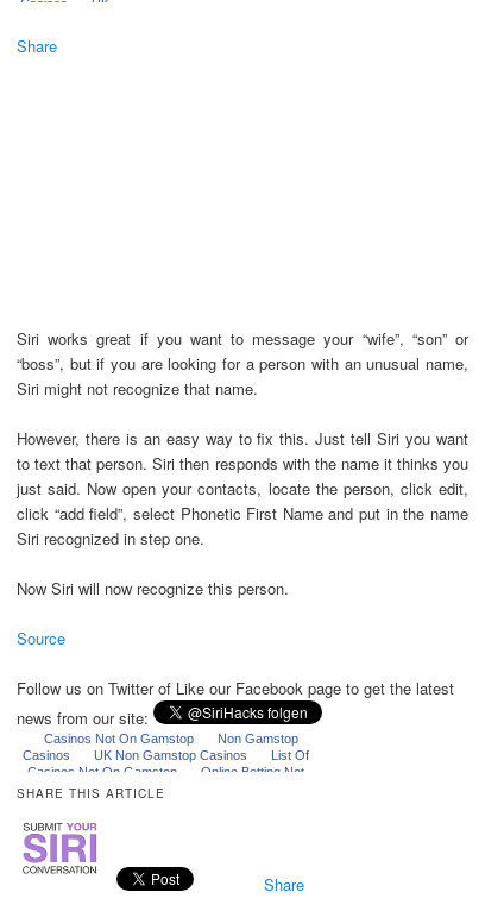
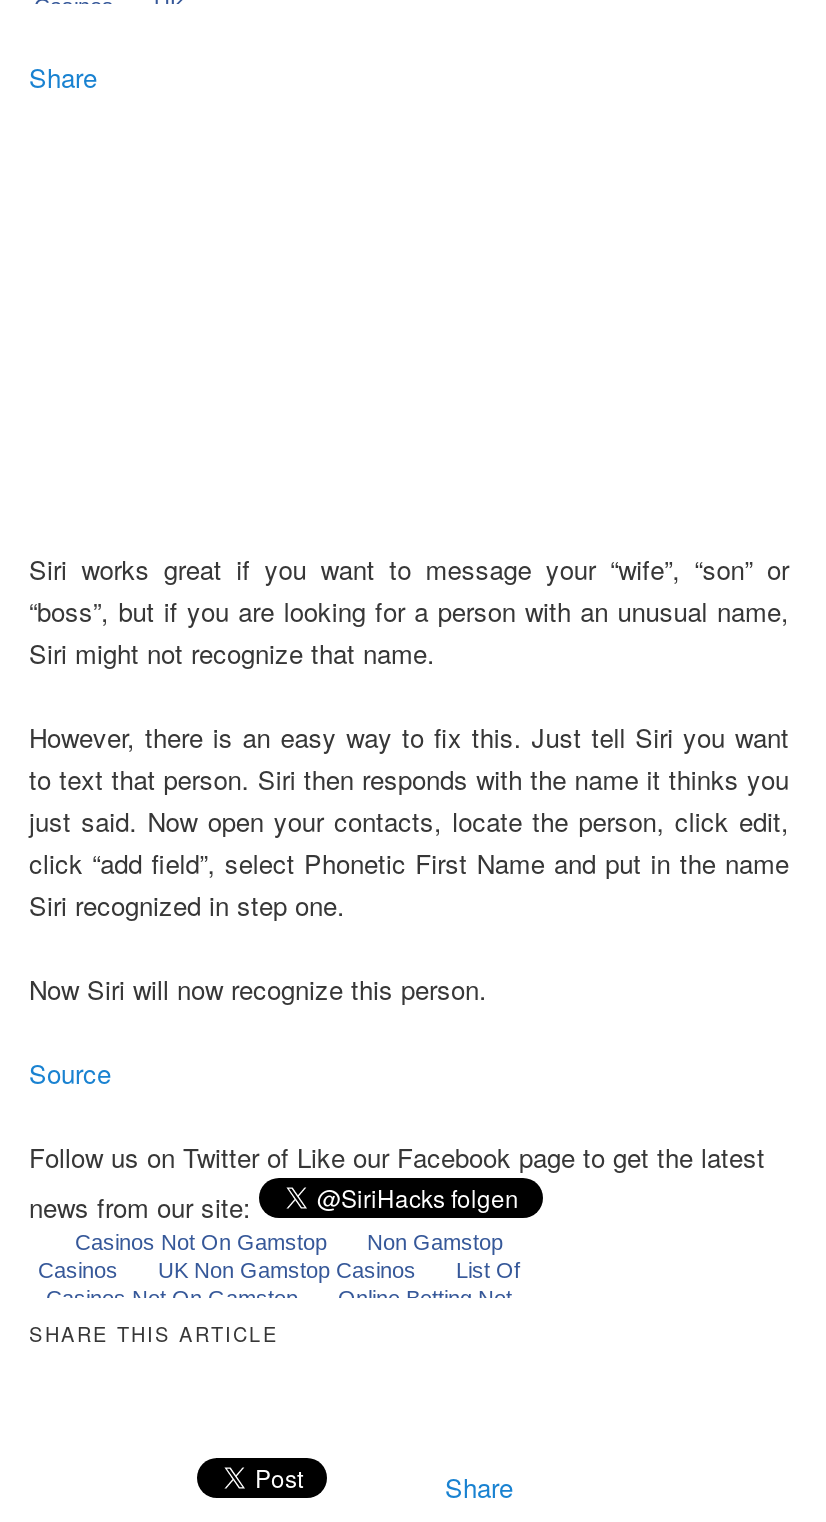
- [image]
